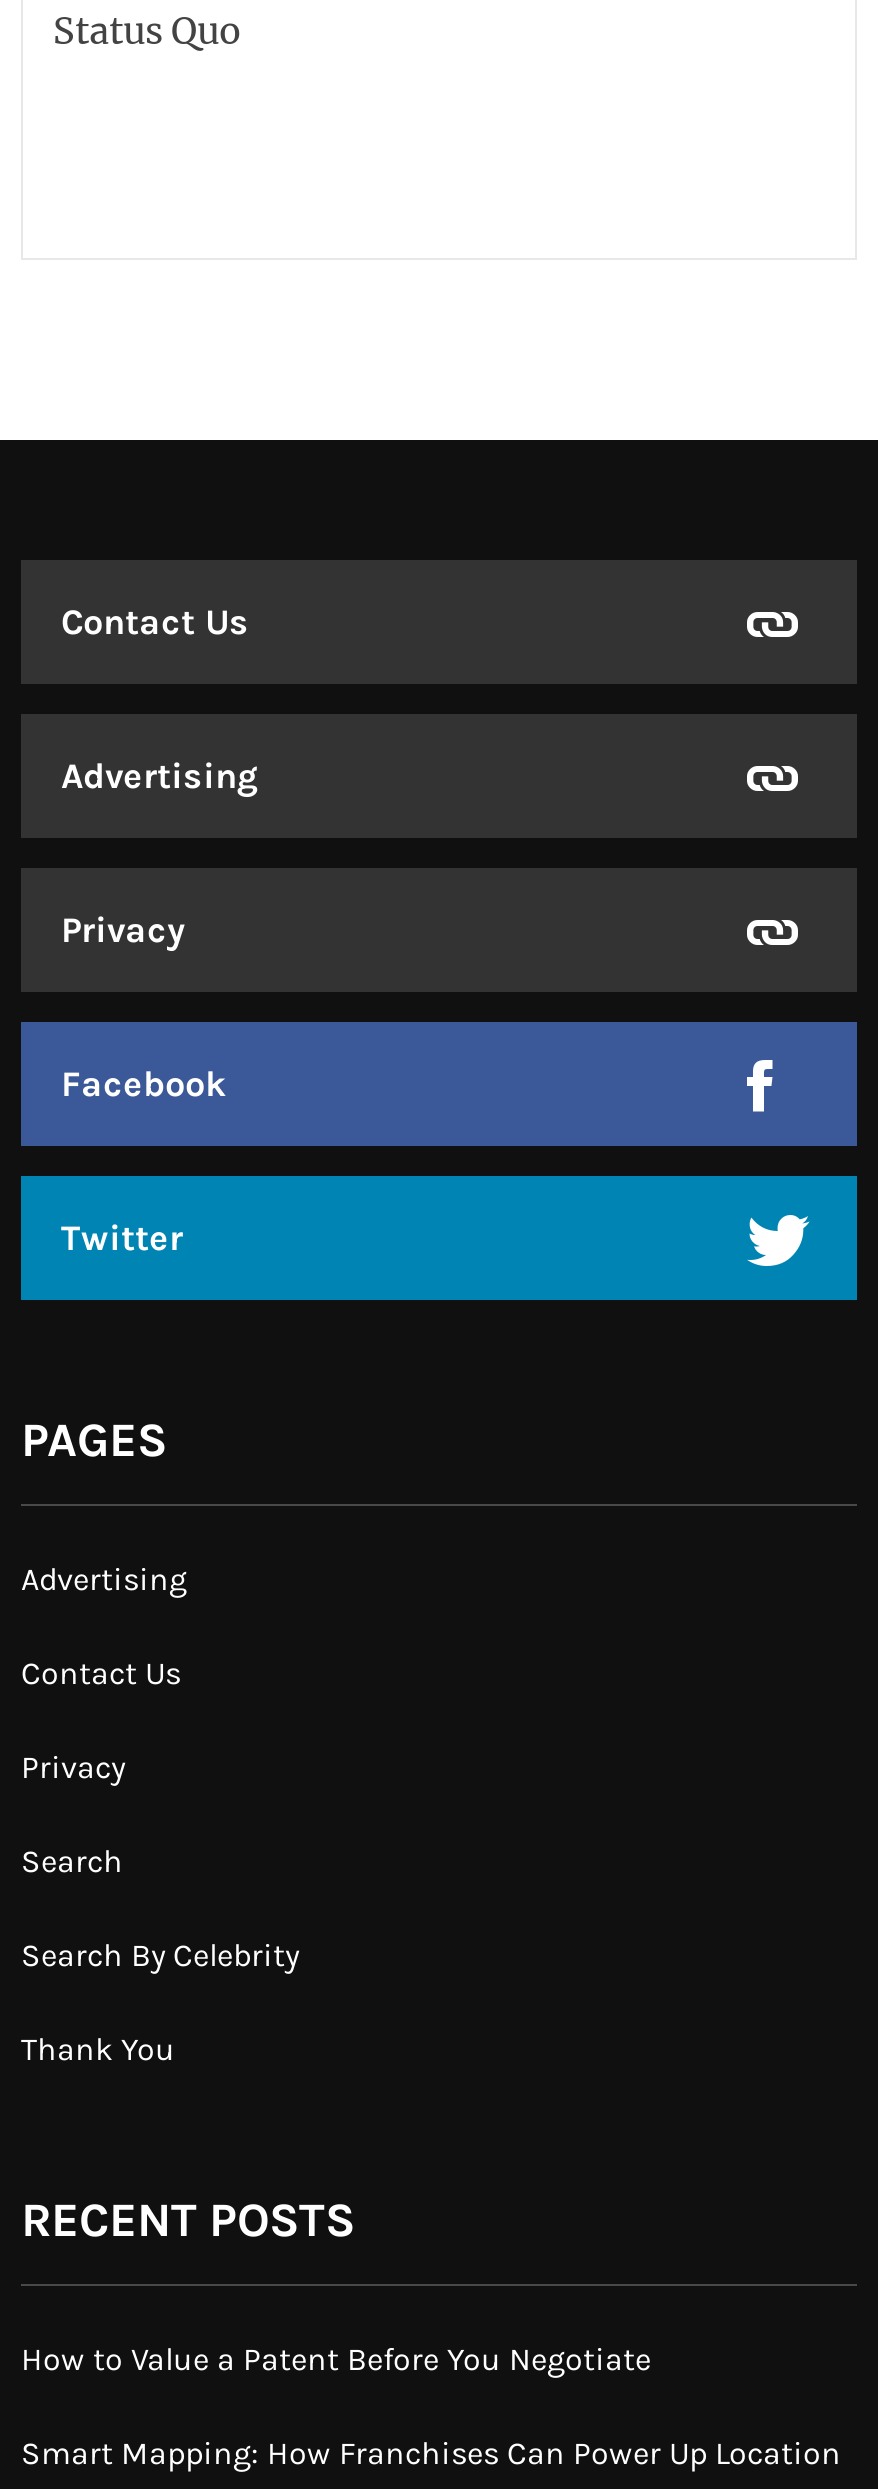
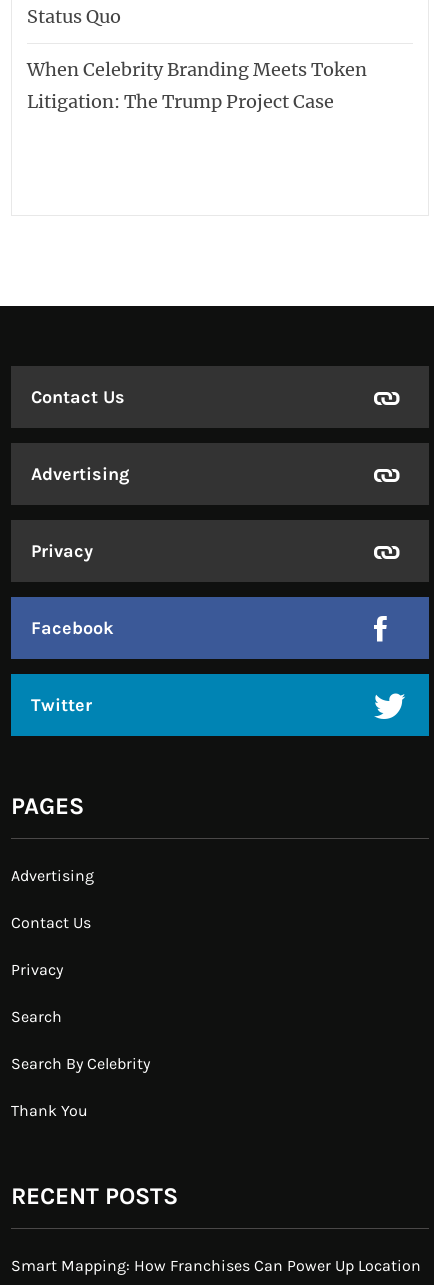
+ When Celebrity Branding Meets Token
+ Litigation: The Trump Project Case

moved down: Contact Us | Advertising | Privacy | ... | Thank You | RECENT POSTS

- How to Value a Patent Before You Negotiate
